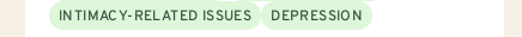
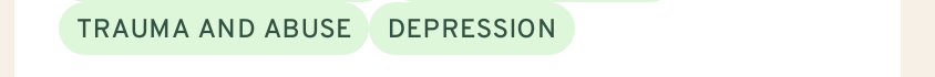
- INTIMACY-RELATED ISSUES
+ TRAUMA AND ABUSE
